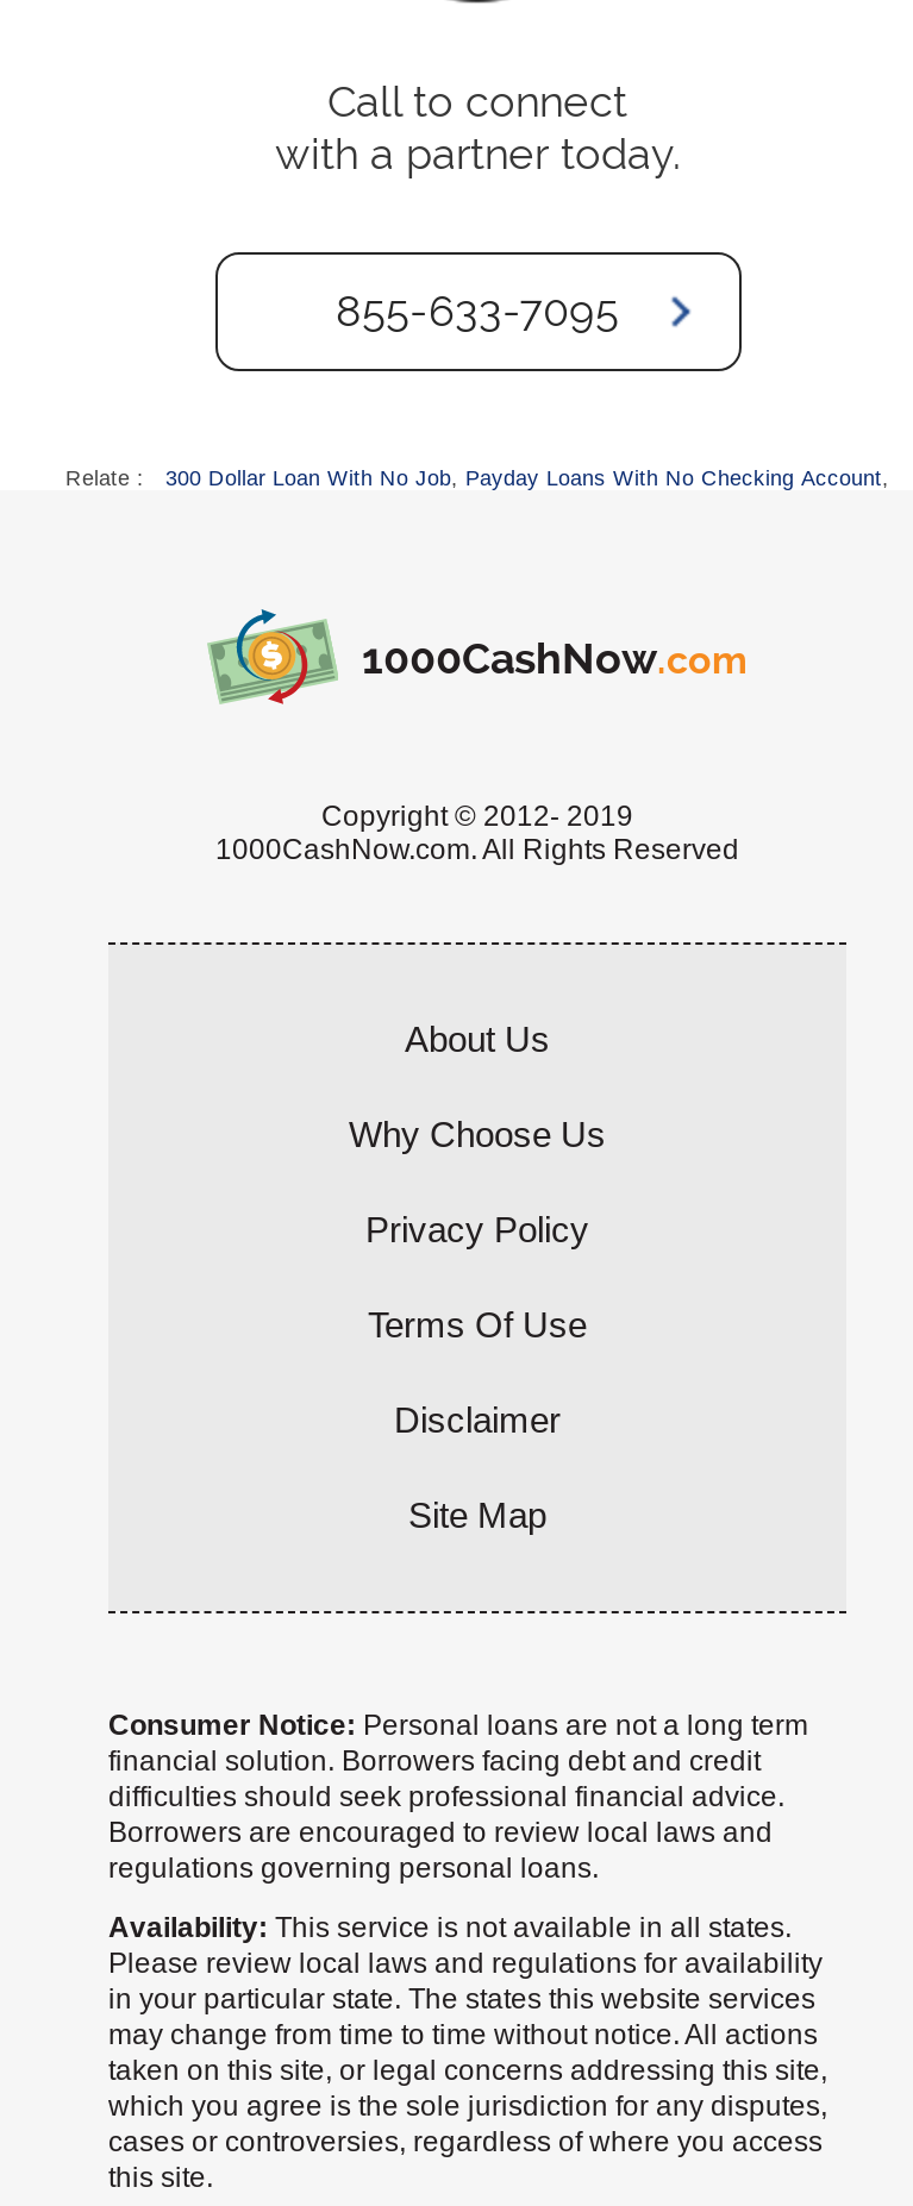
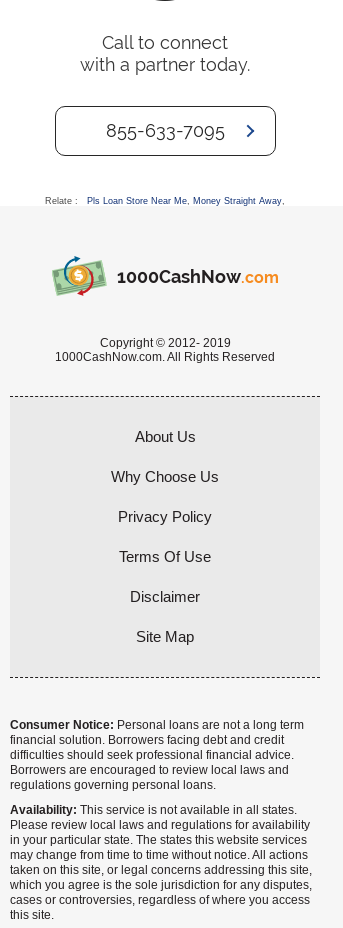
- Relate : 300 Dollar Loan With No Job, Payday Loans With No Checking Account,
+ Relate : Pls Loan Store Near Me, Money Straight Away,
